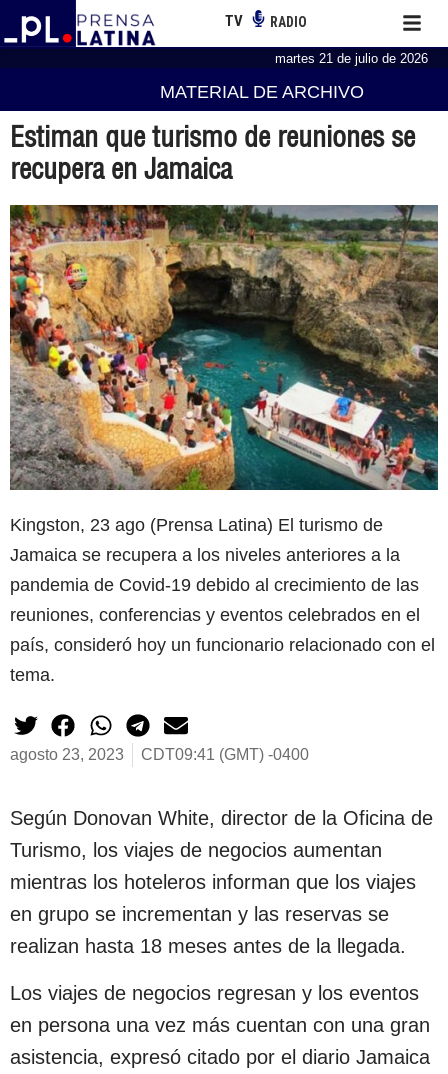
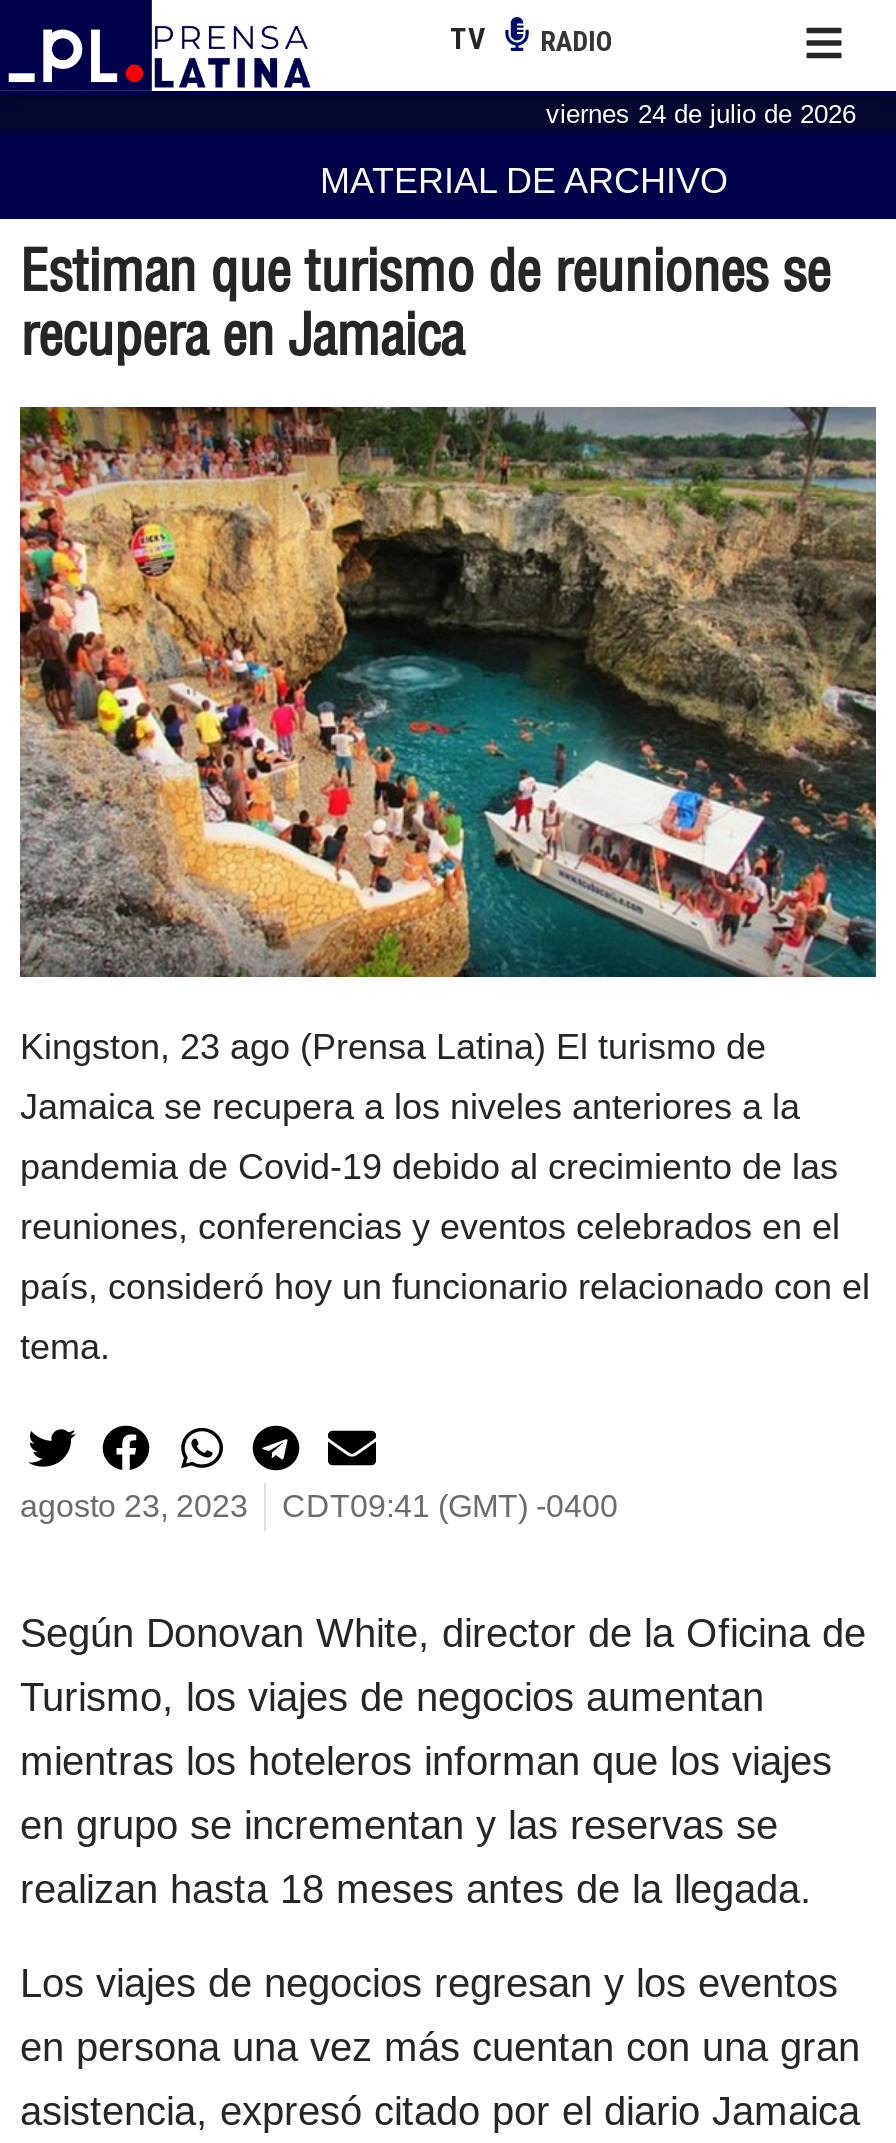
- martes 21 de julio de 2026
+ viernes 24 de julio de 2026
